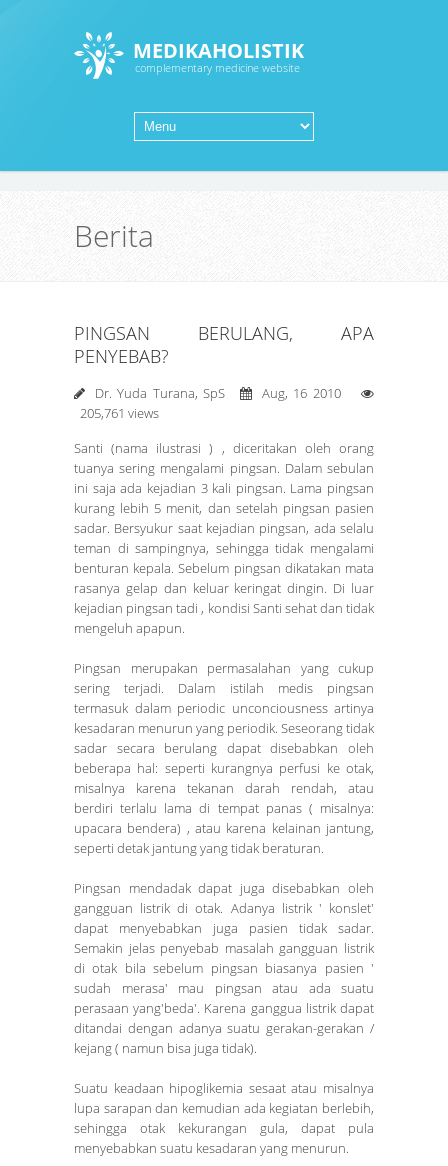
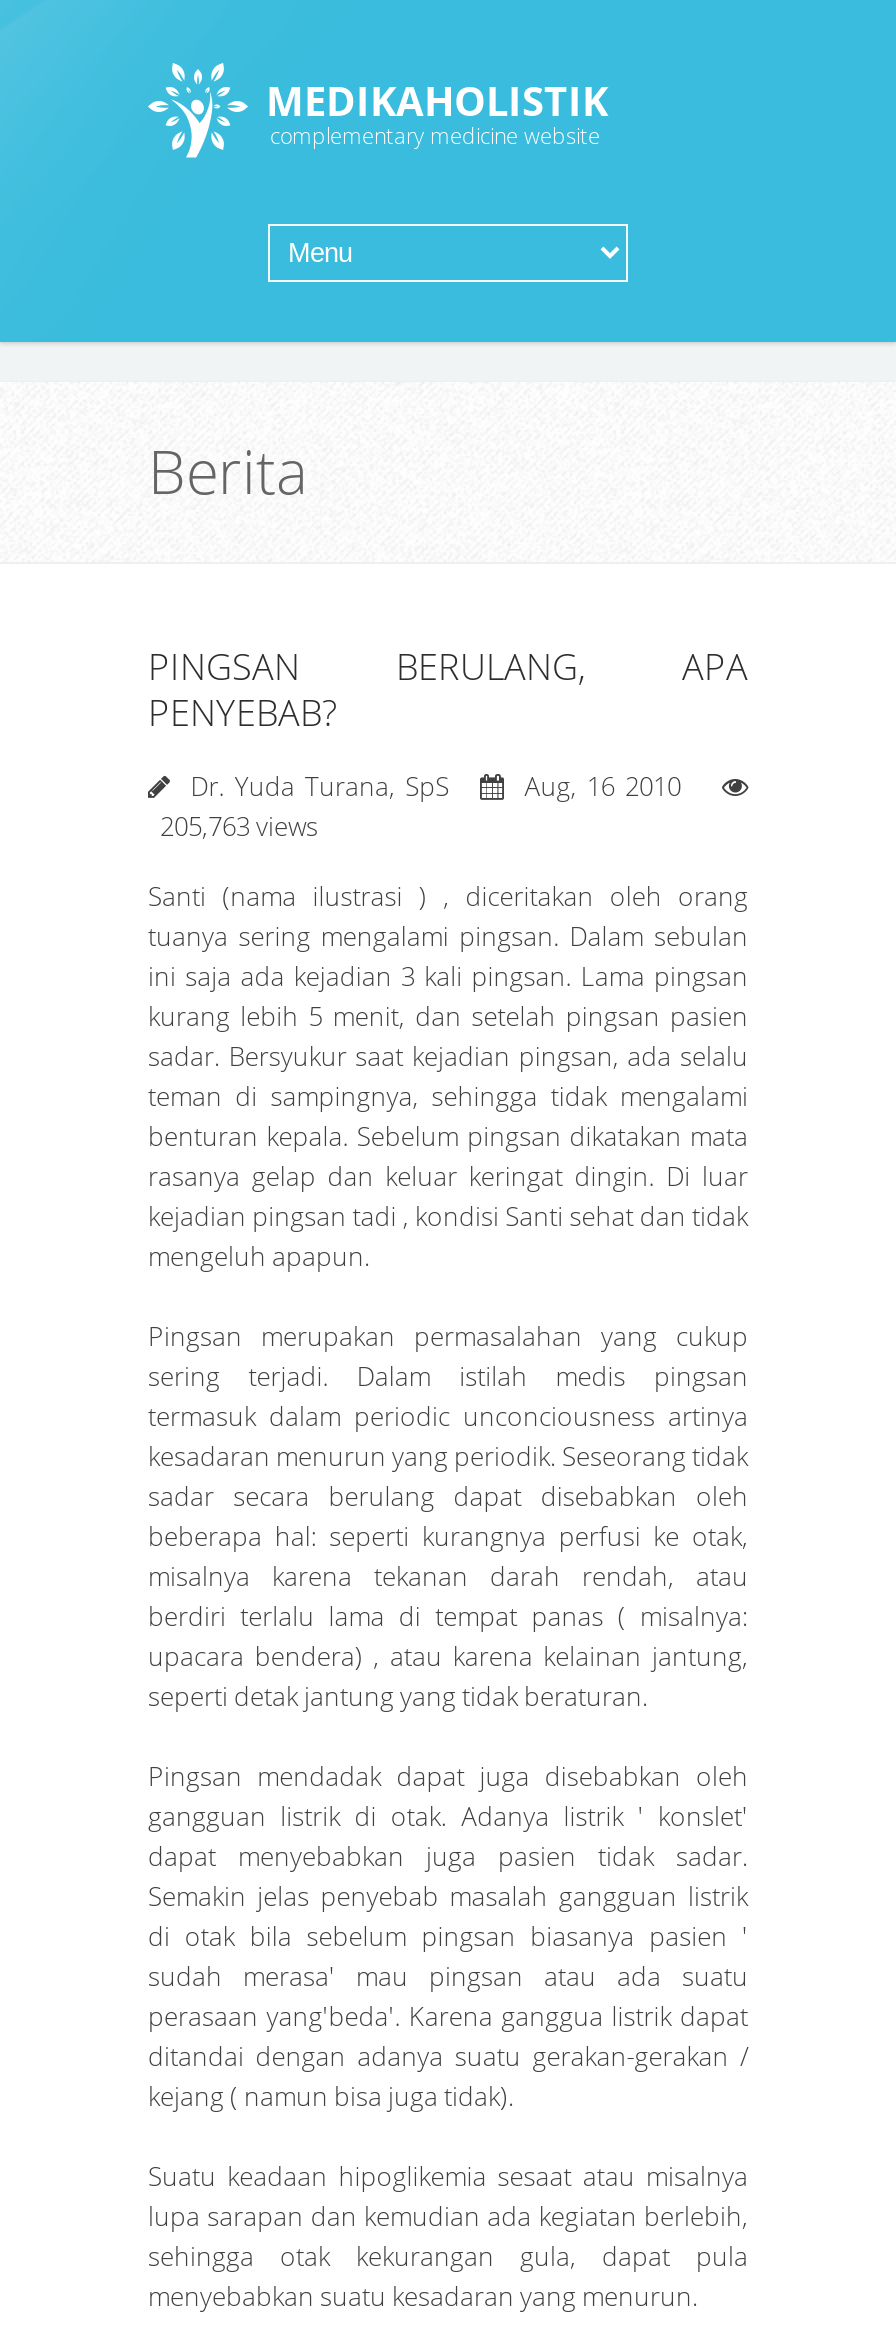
- 205,761 views
+ 205,763 views
